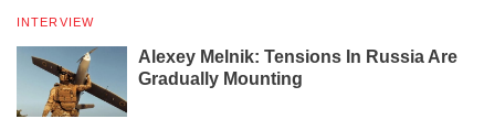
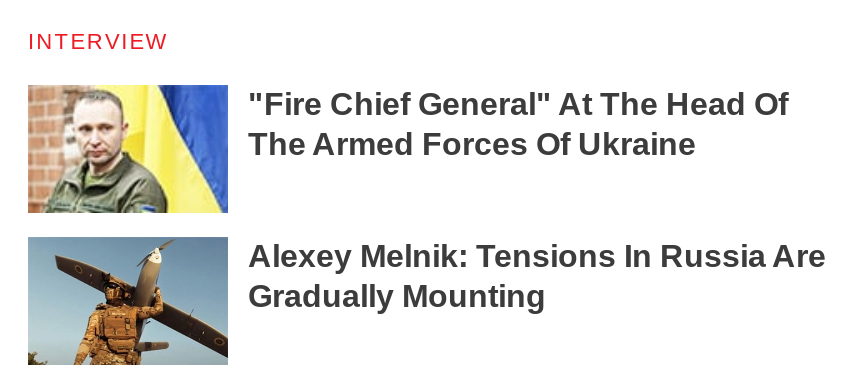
+ [image]
+ "Fire Chief General" At The Head Of
+ The Armed Forces Of Ukraine
